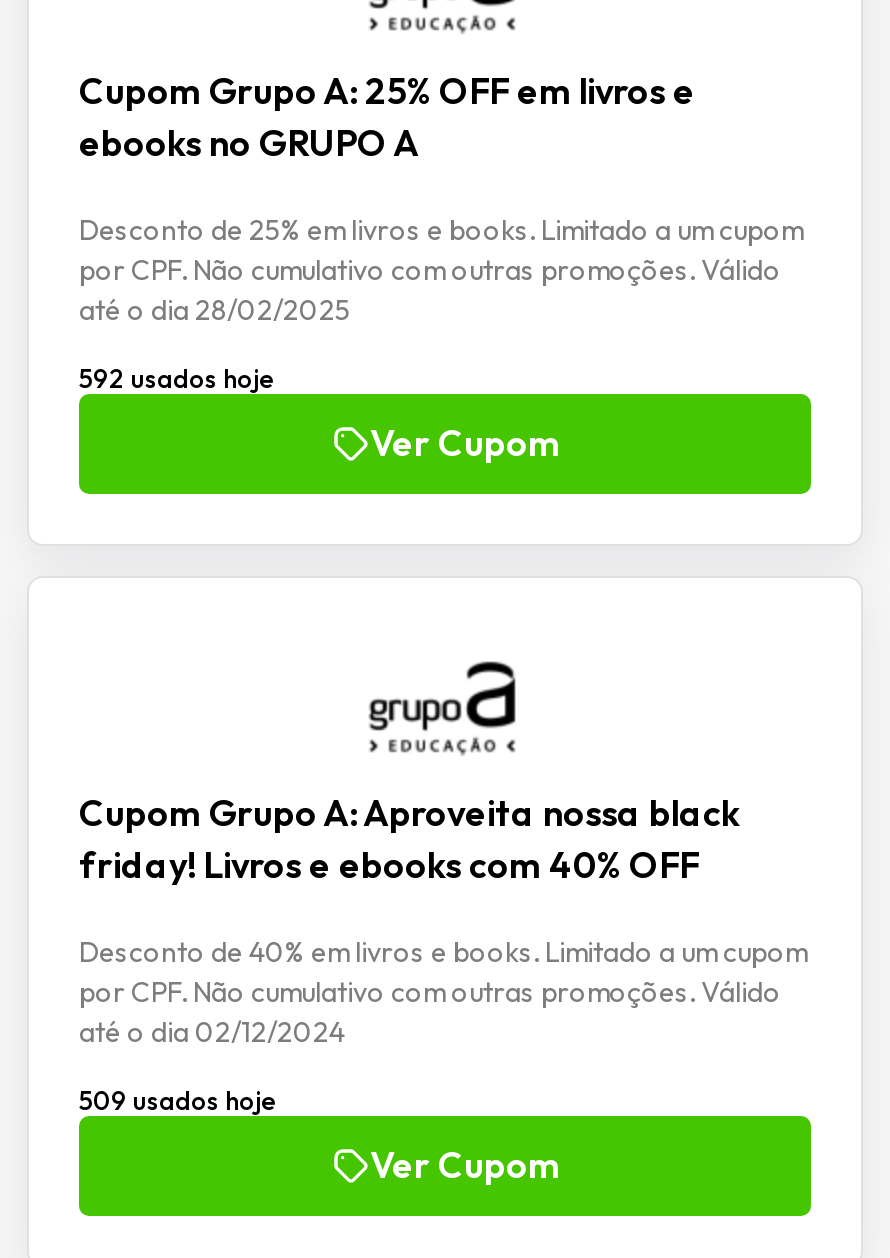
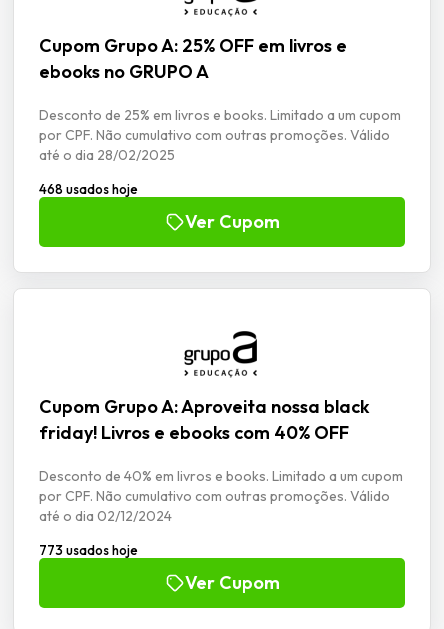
- 592 usados hoje
+ 468 usados hoje

- 509 usados hoje
+ 773 usados hoje
